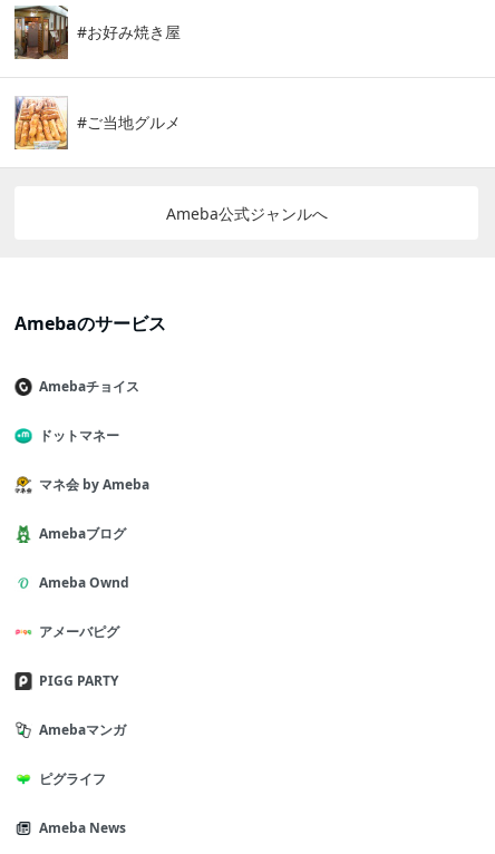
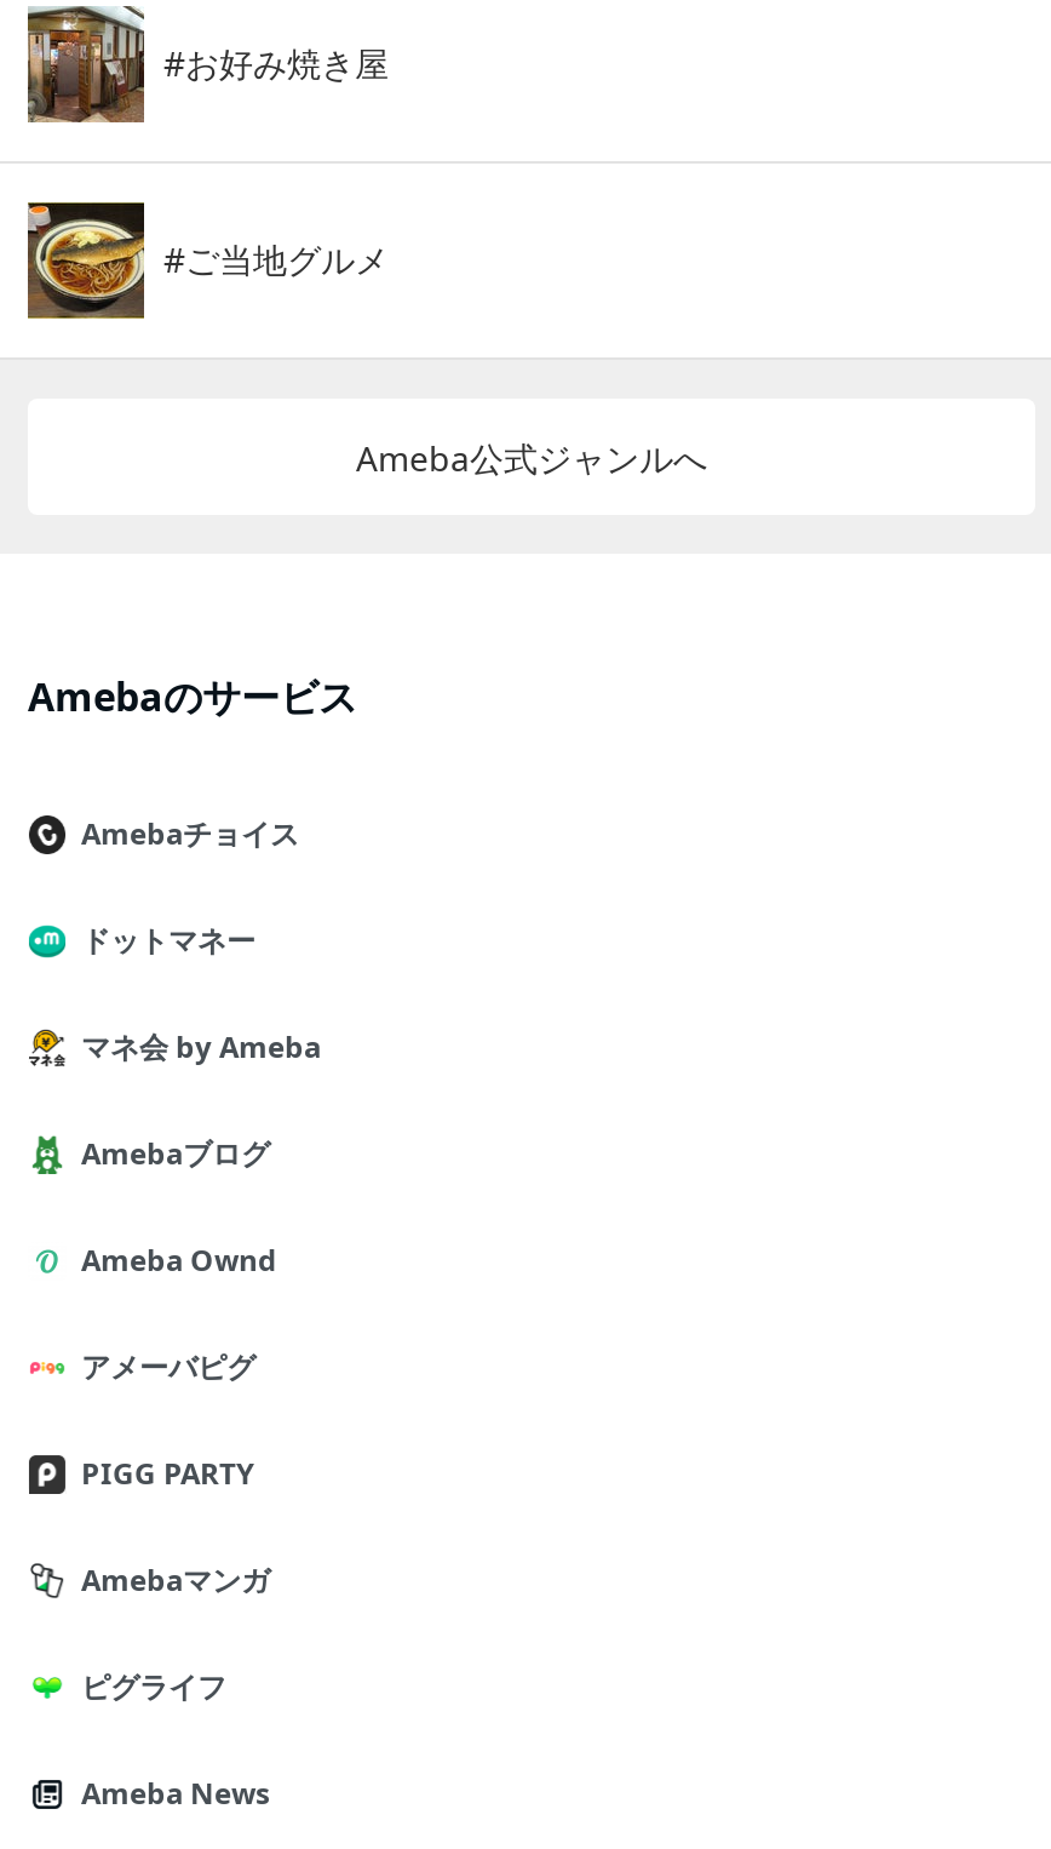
- [image]
+ [image]
